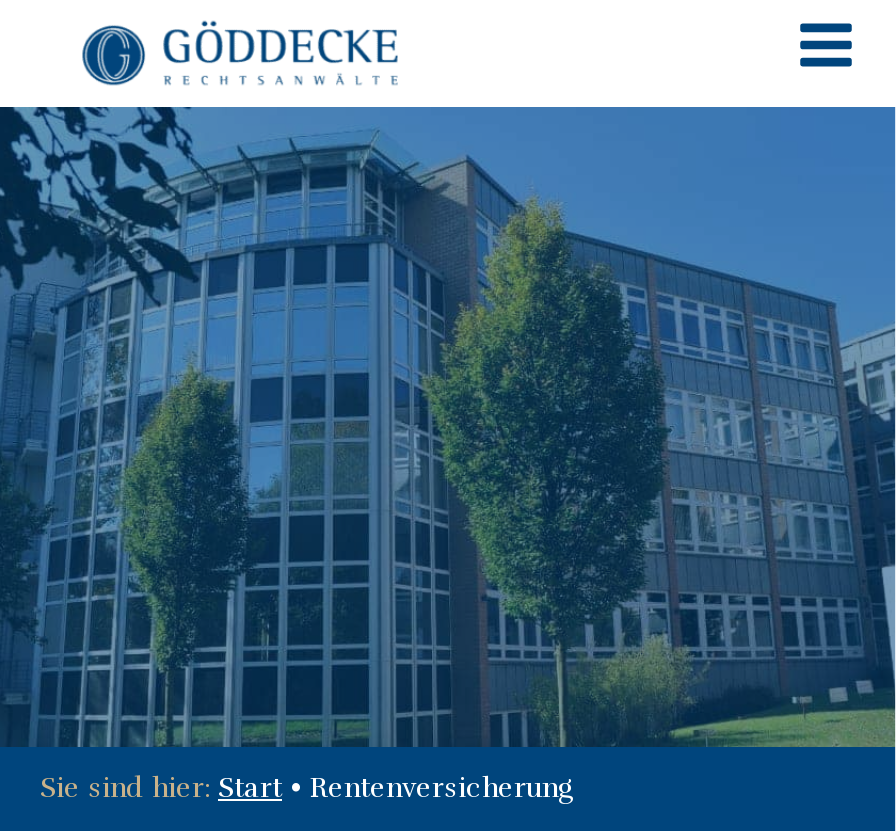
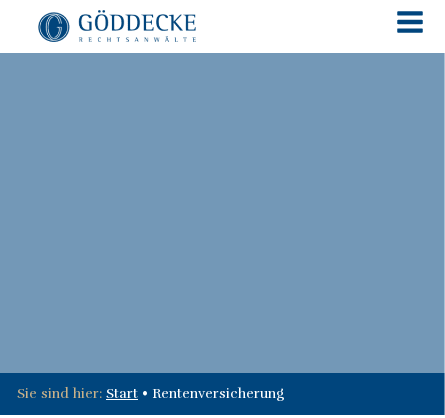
- [image]
